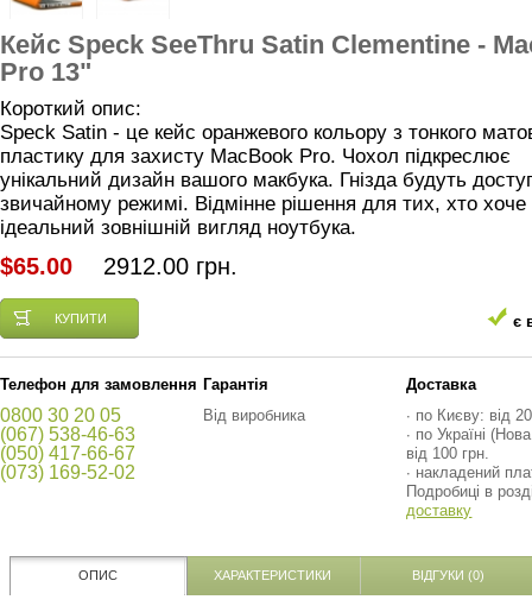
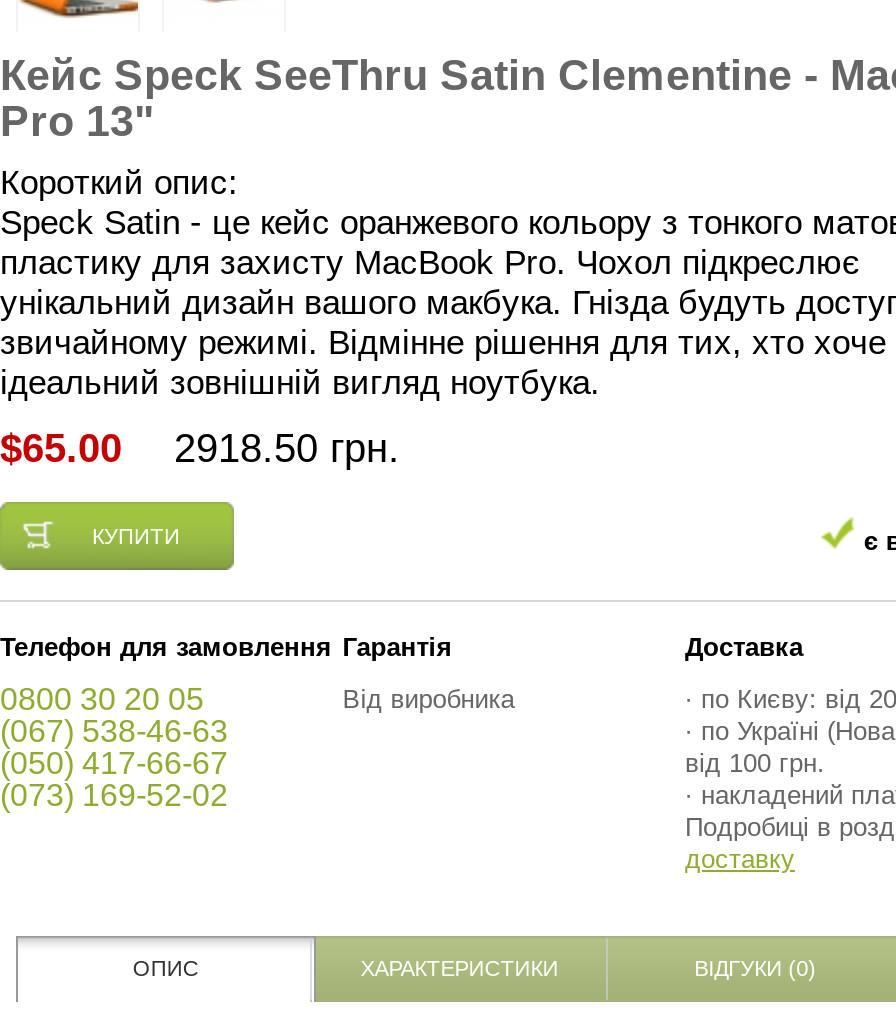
- $65.00 2912.00 грн.
+ $65.00 2918.50 грн.
